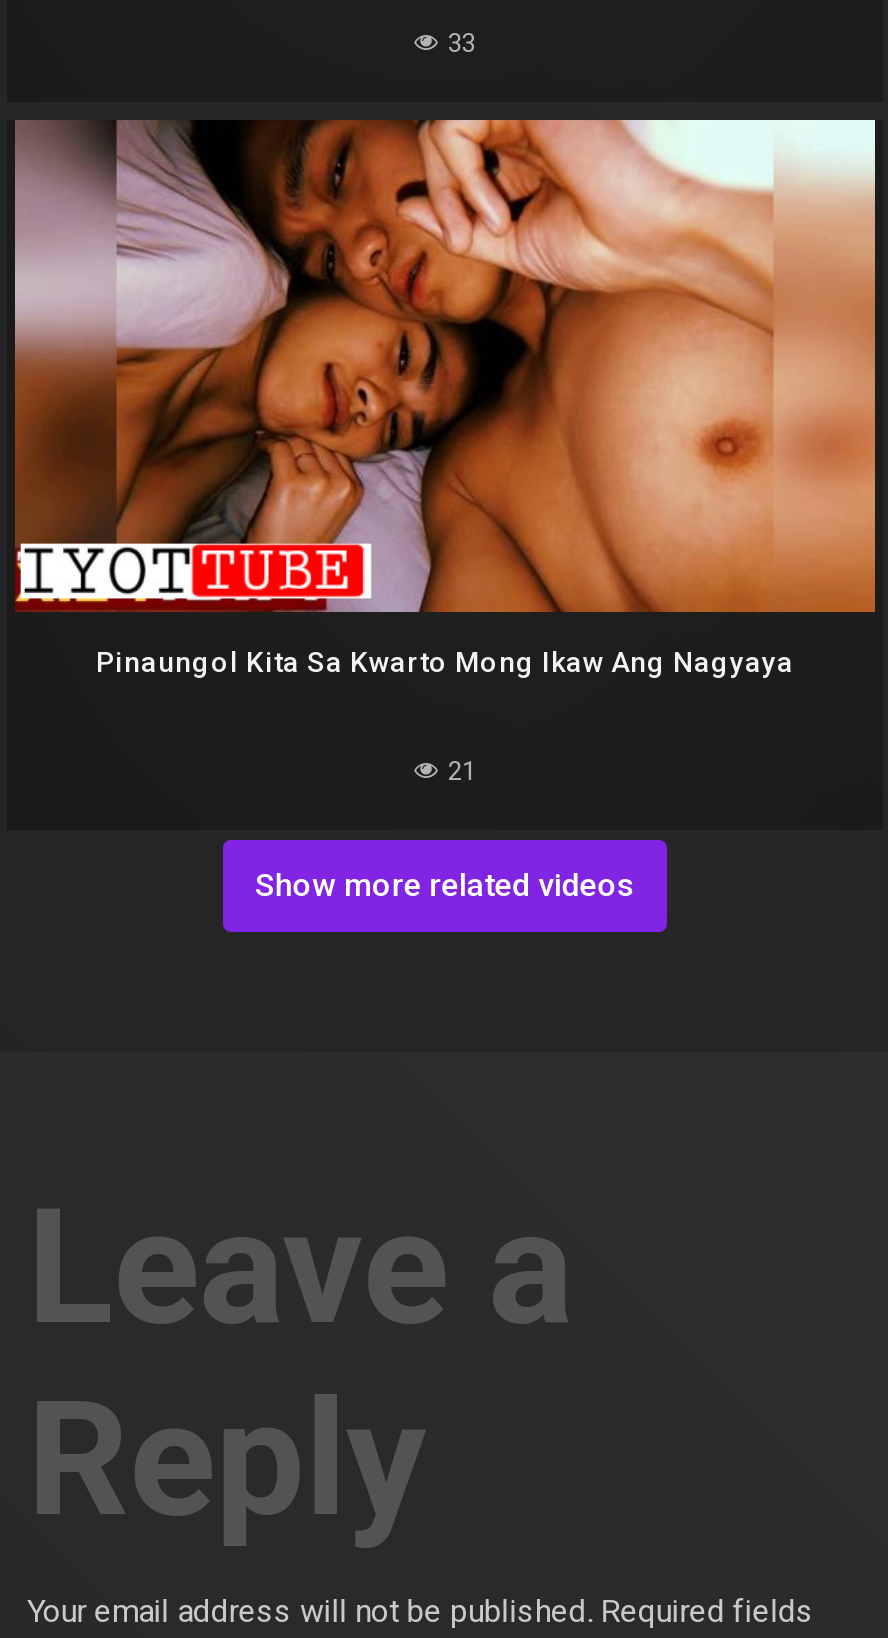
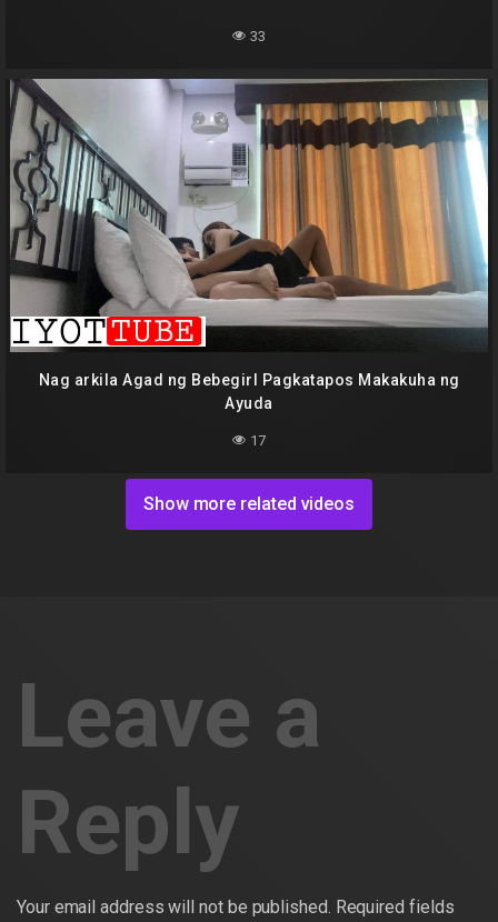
- [image]
- Pinaungol Kita Sa Kwarto Mong Ikaw Ang Nagyaya
+ [image]
+ Nag arkila Agad ng Bebegirl Pagkatapos Makakuha ng
+ Ayuda

- 21
+ 17
